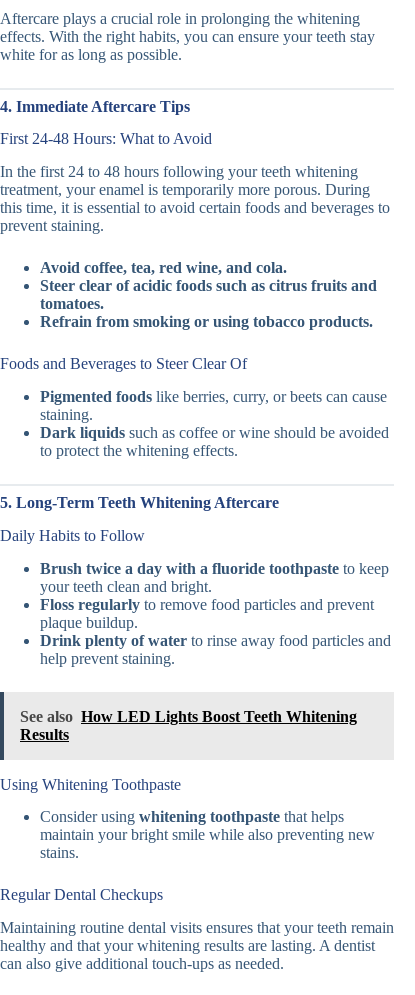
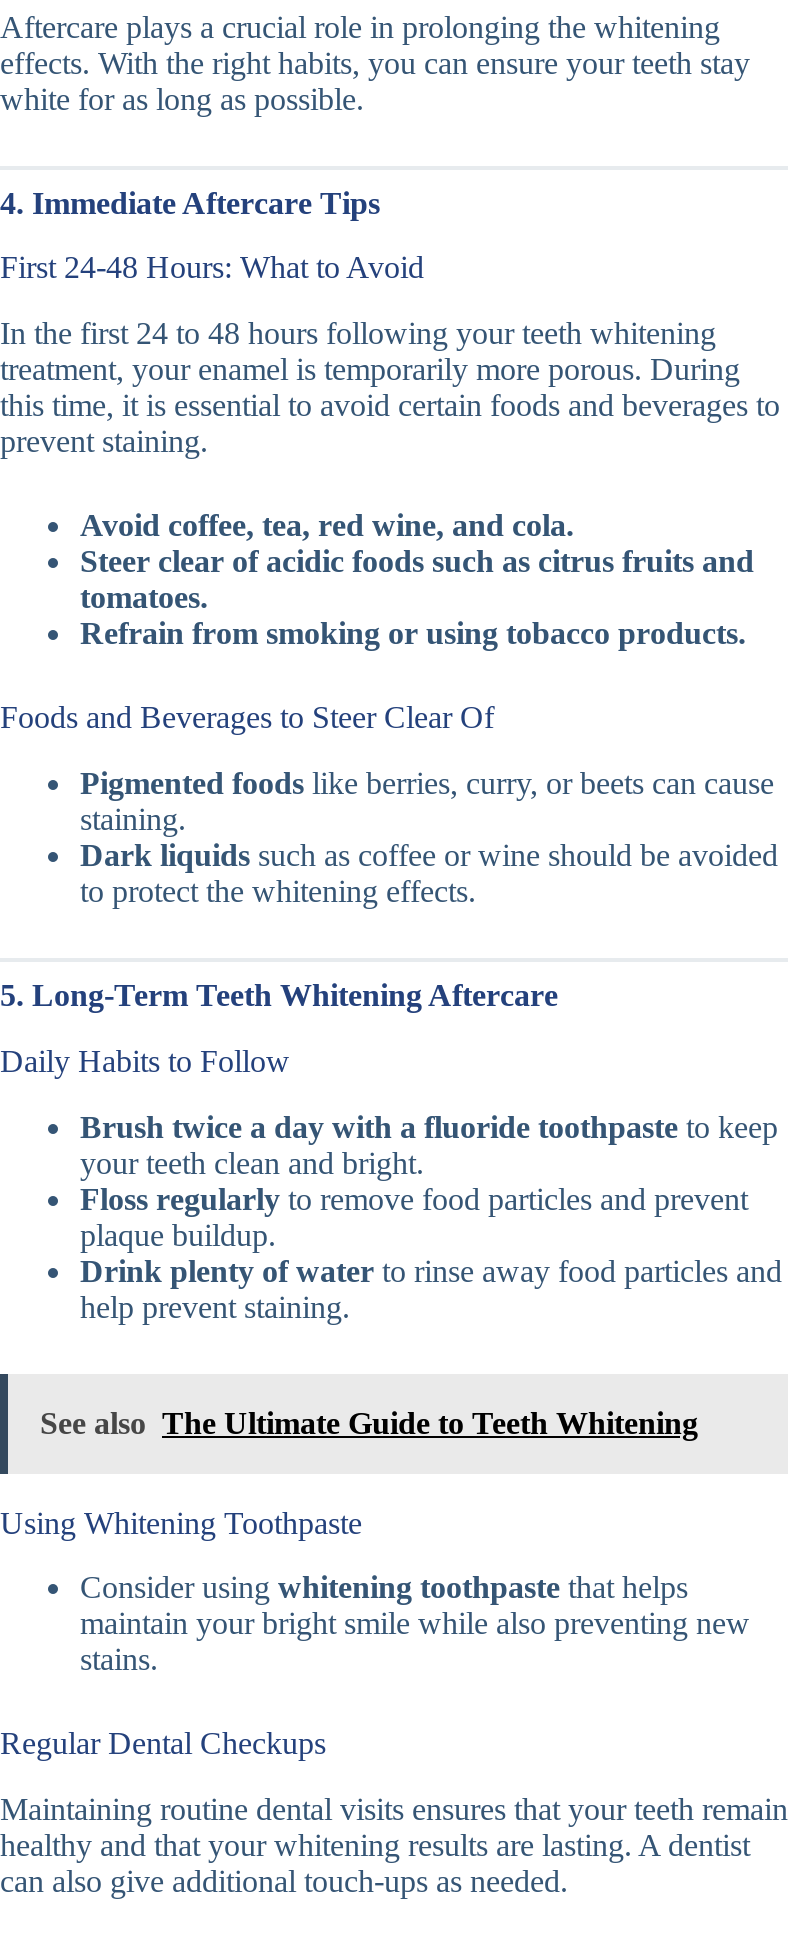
- See also How LED Lights Boost Teeth Whitening
- Results
+ See also The Ultimate Guide to Teeth Whitening
